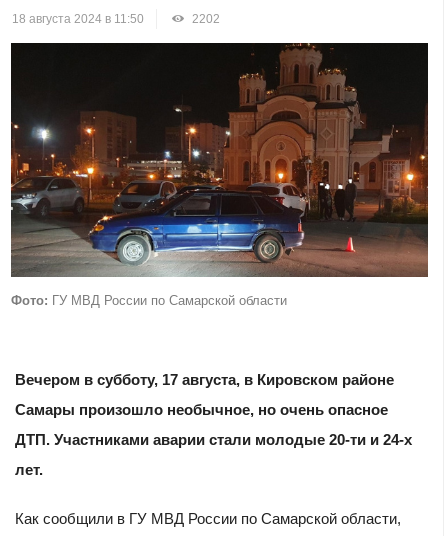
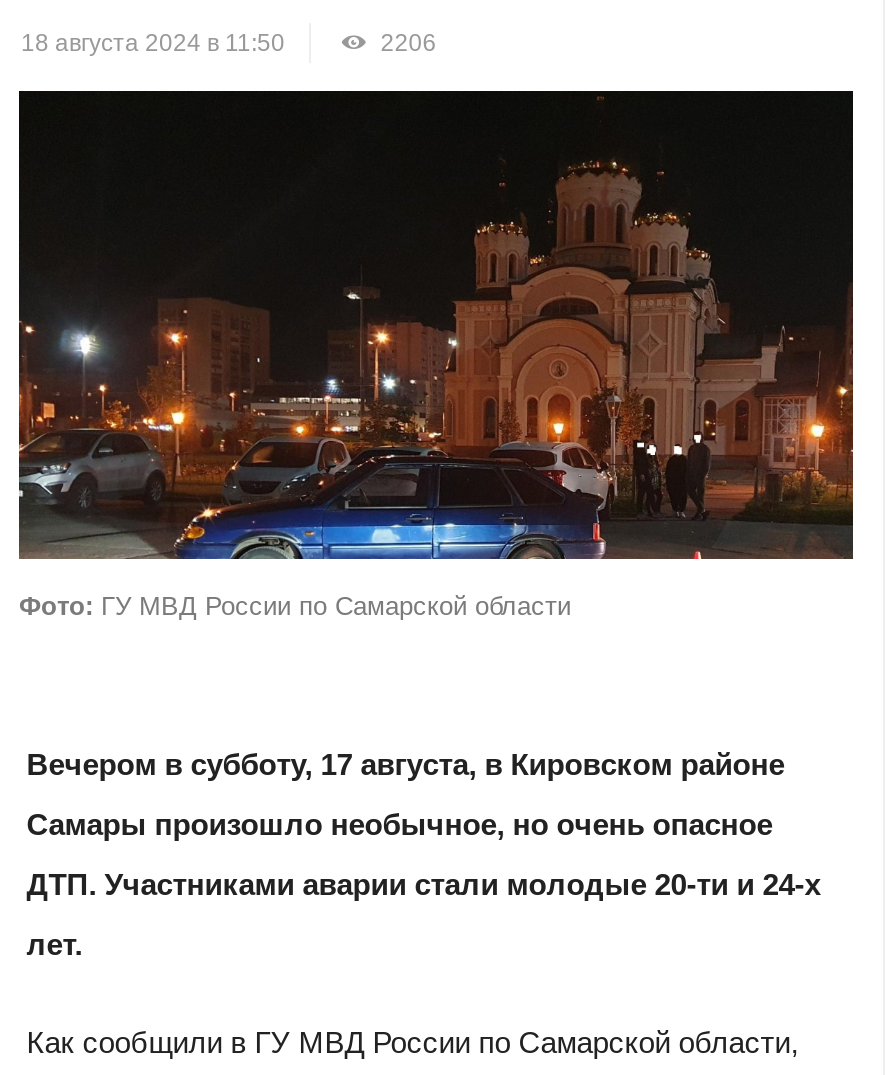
- 2202
+ 2206

- [image]
+ [image]
